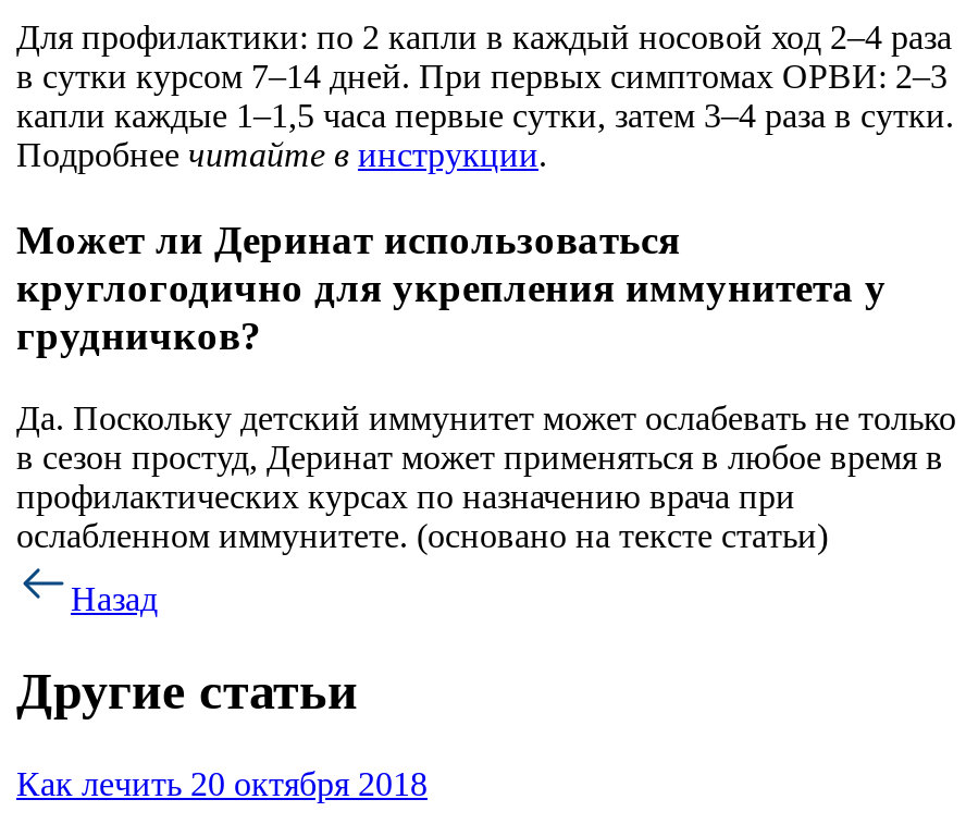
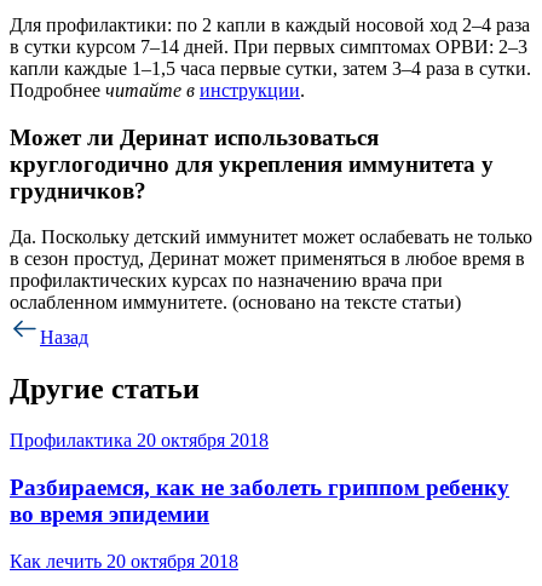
+ Профилактика 20 октября 2018
+ Разбираемся, как не заболеть гриппом ребенку
+ во время эпидемии
